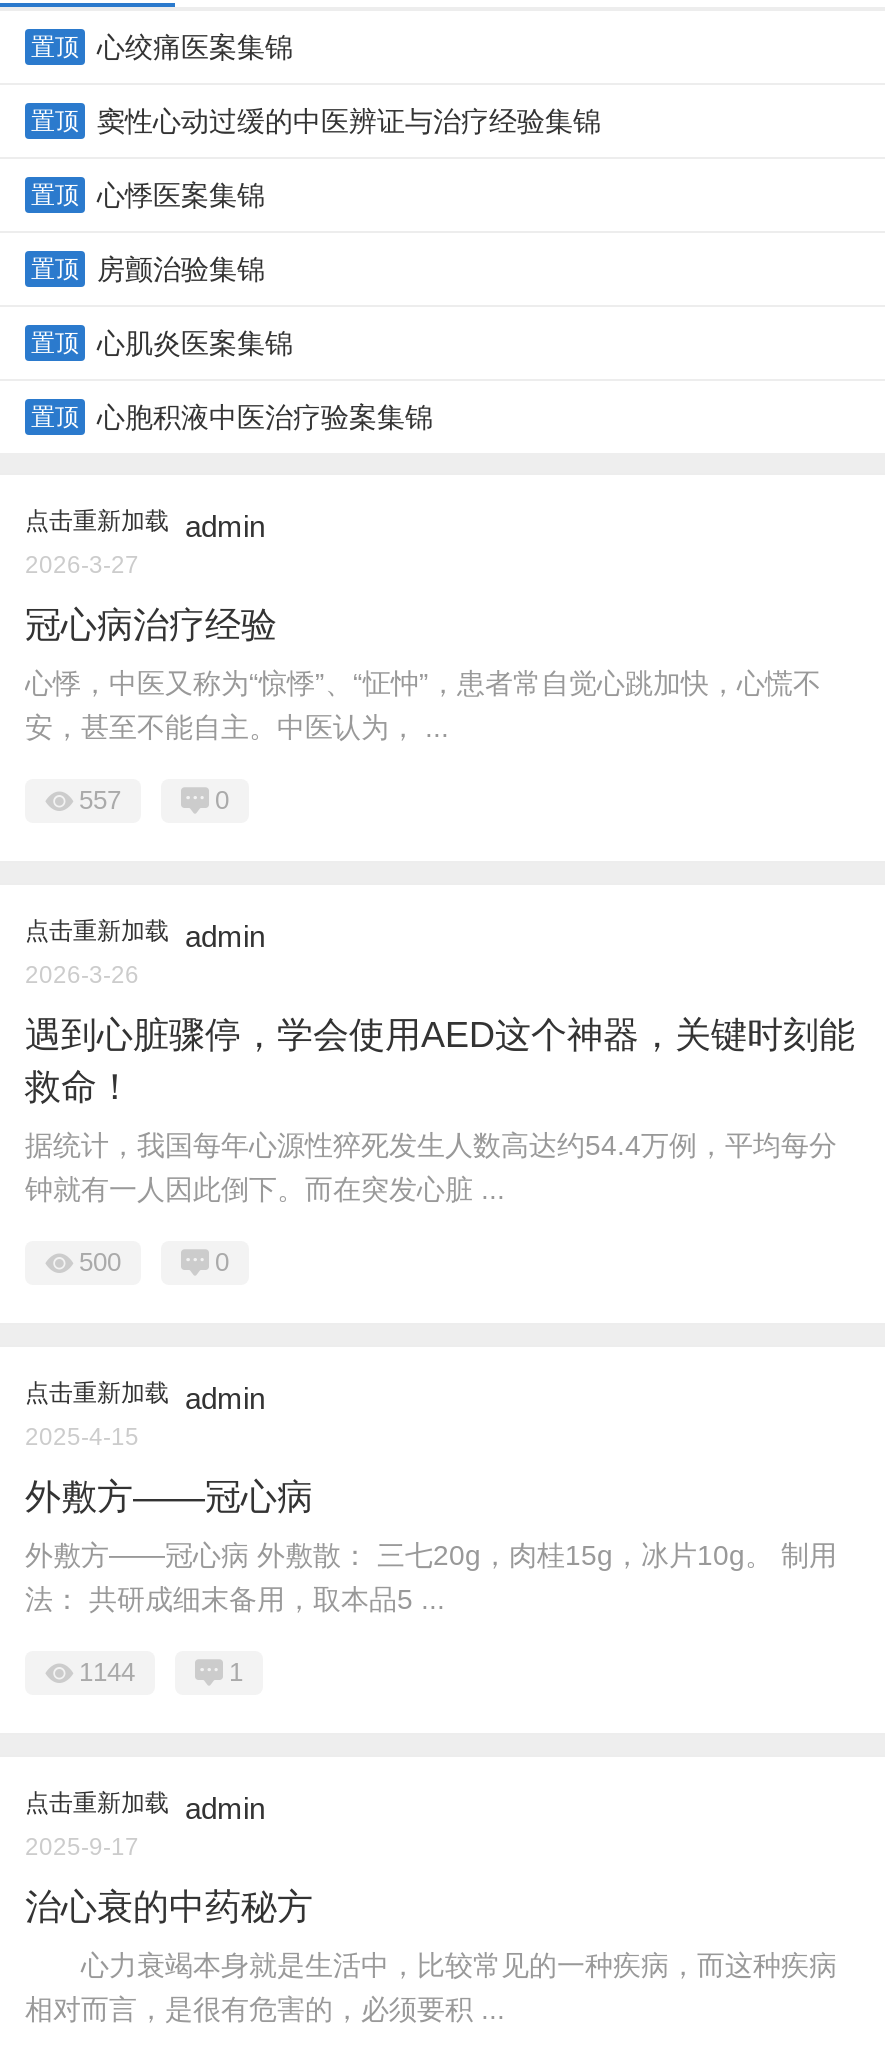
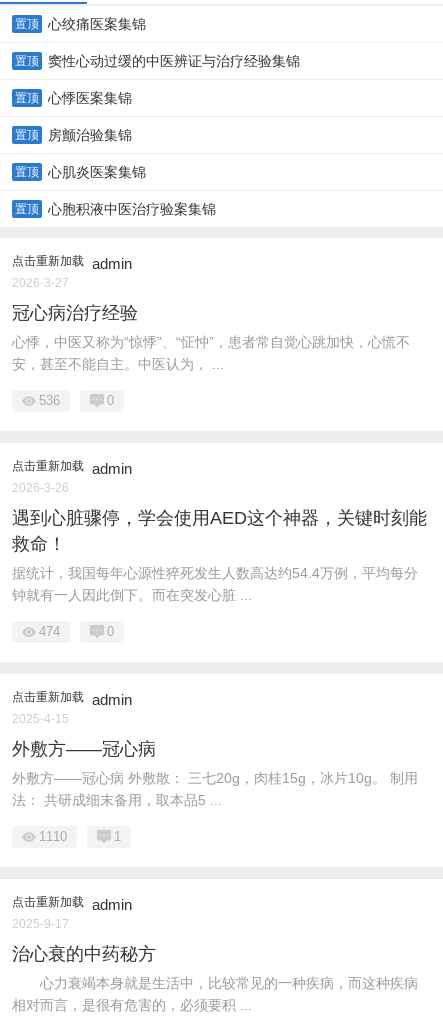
- 557
+ 536

- 500
+ 474

- 1144
+ 1110
